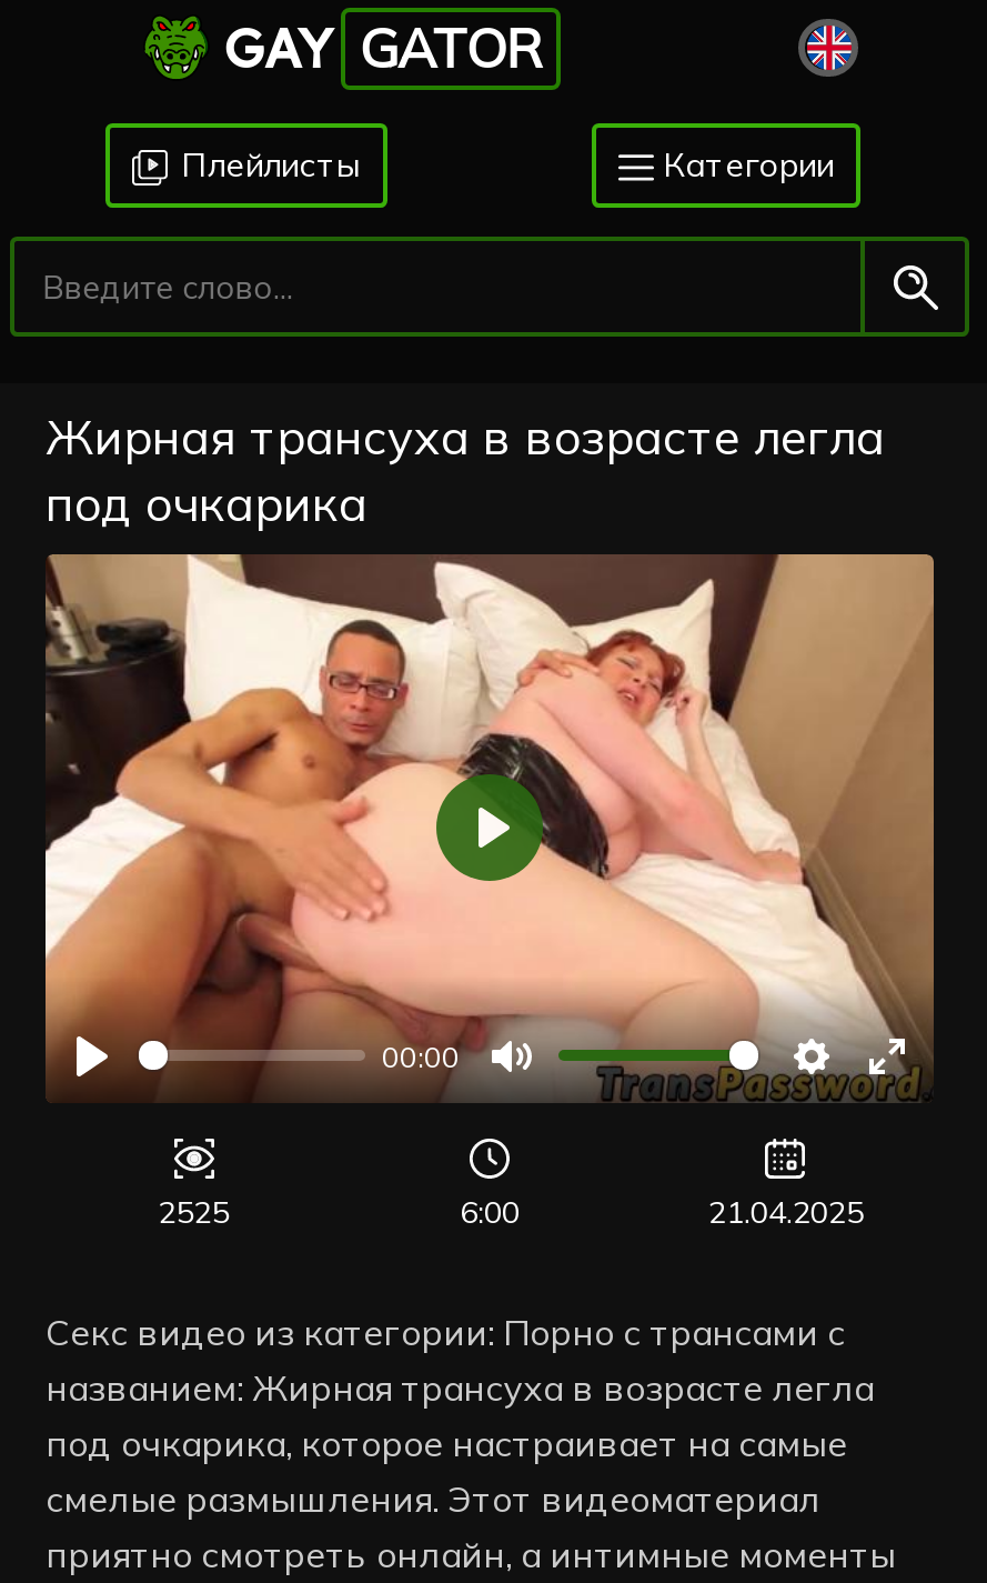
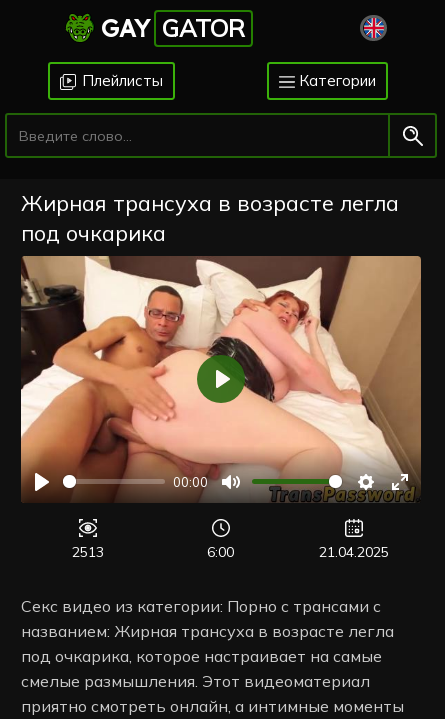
- 2525
+ 2513
